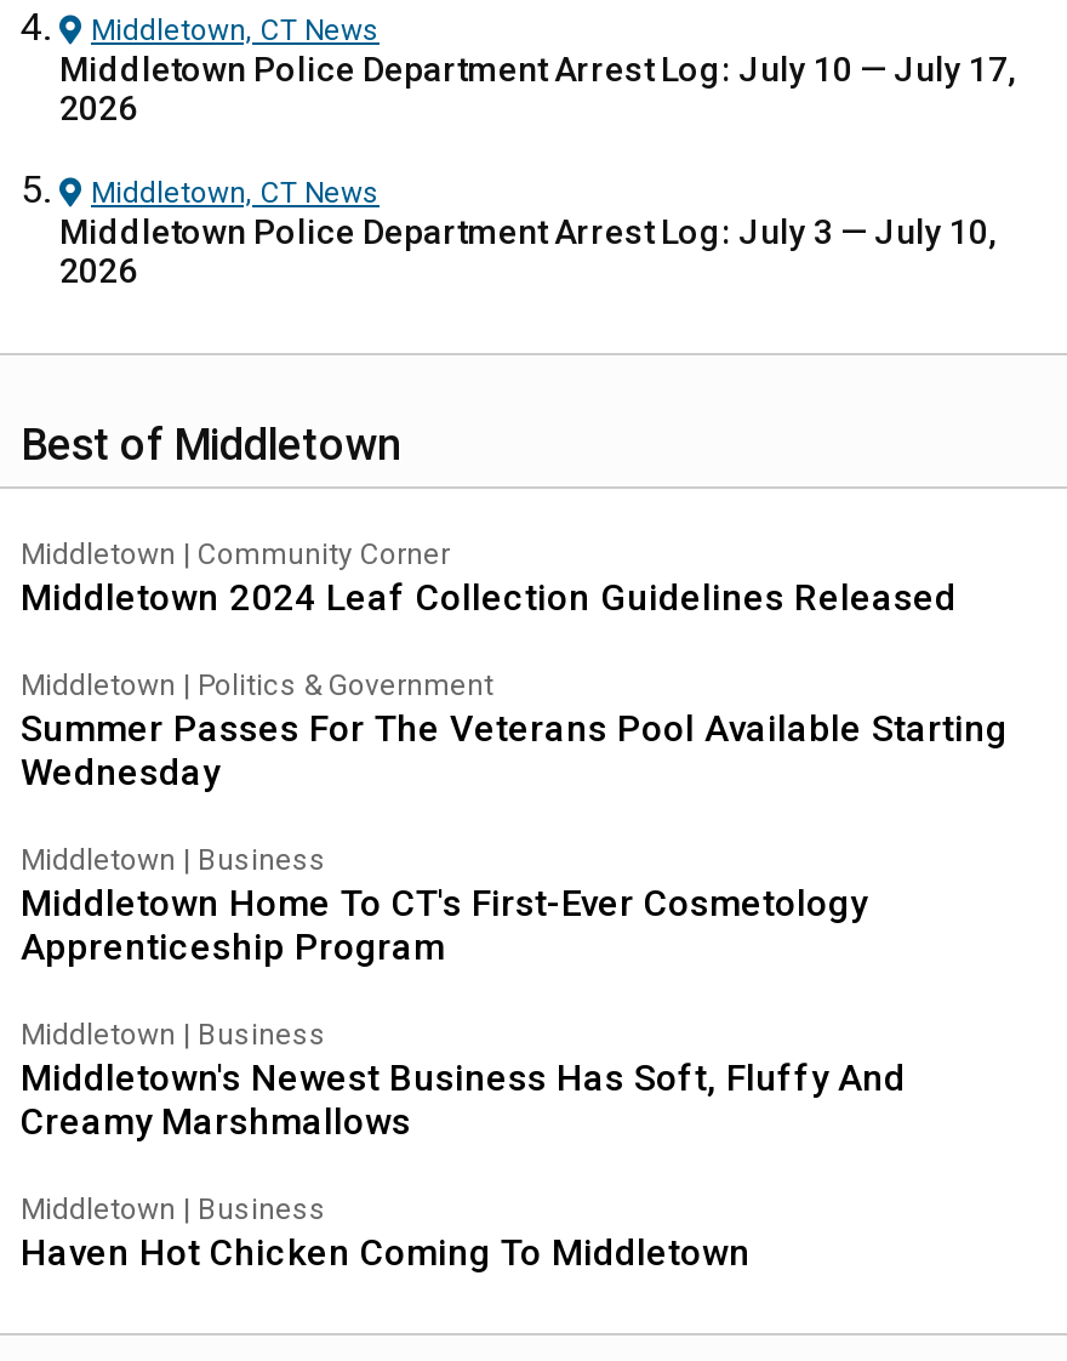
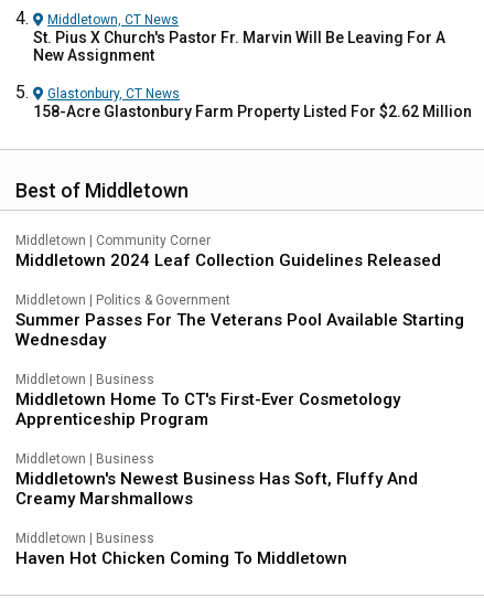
- Middletown Police Department Arrest Log: July 10 — July 17,
- 2026
+ St. Pius X Church's Pastor Fr. Marvin Will Be Leaving For A
+ New Assignment

- Middletown, CT News
- Middletown Police Department Arrest Log: July 3 — July 10,
- 2026
+ Glastonbury, CT News
+ 158-Acre Glastonbury Farm Property Listed For $2.62 Million
